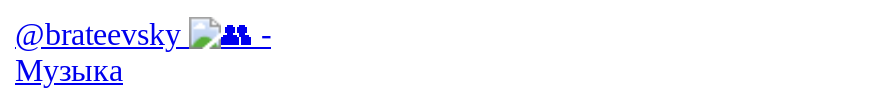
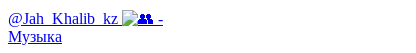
- @brateevsky
+ @Jah_Khalib_kz
